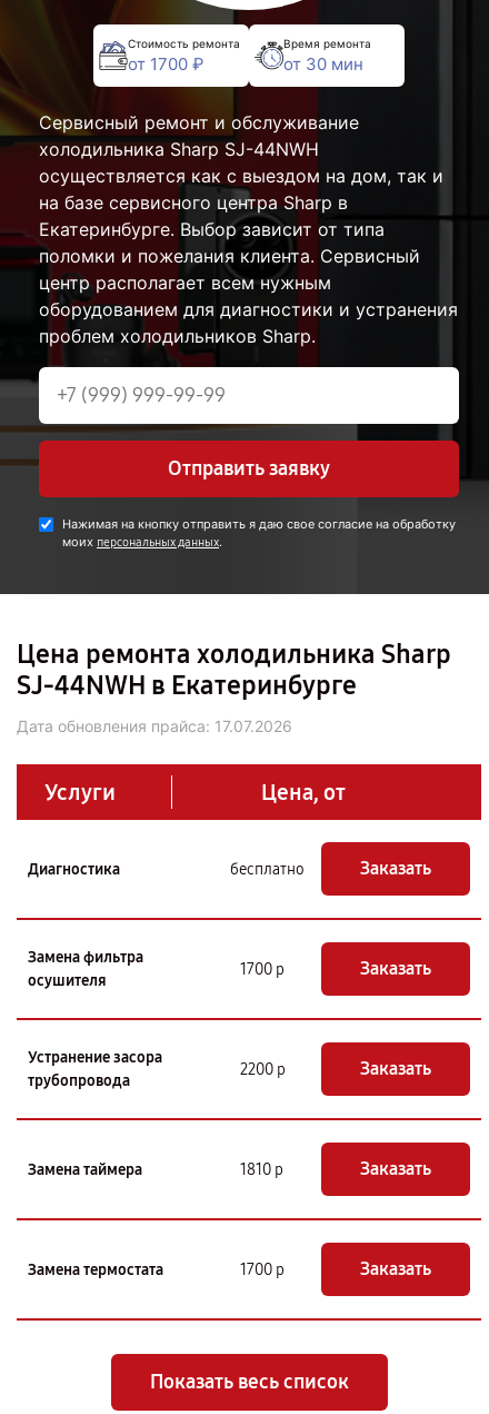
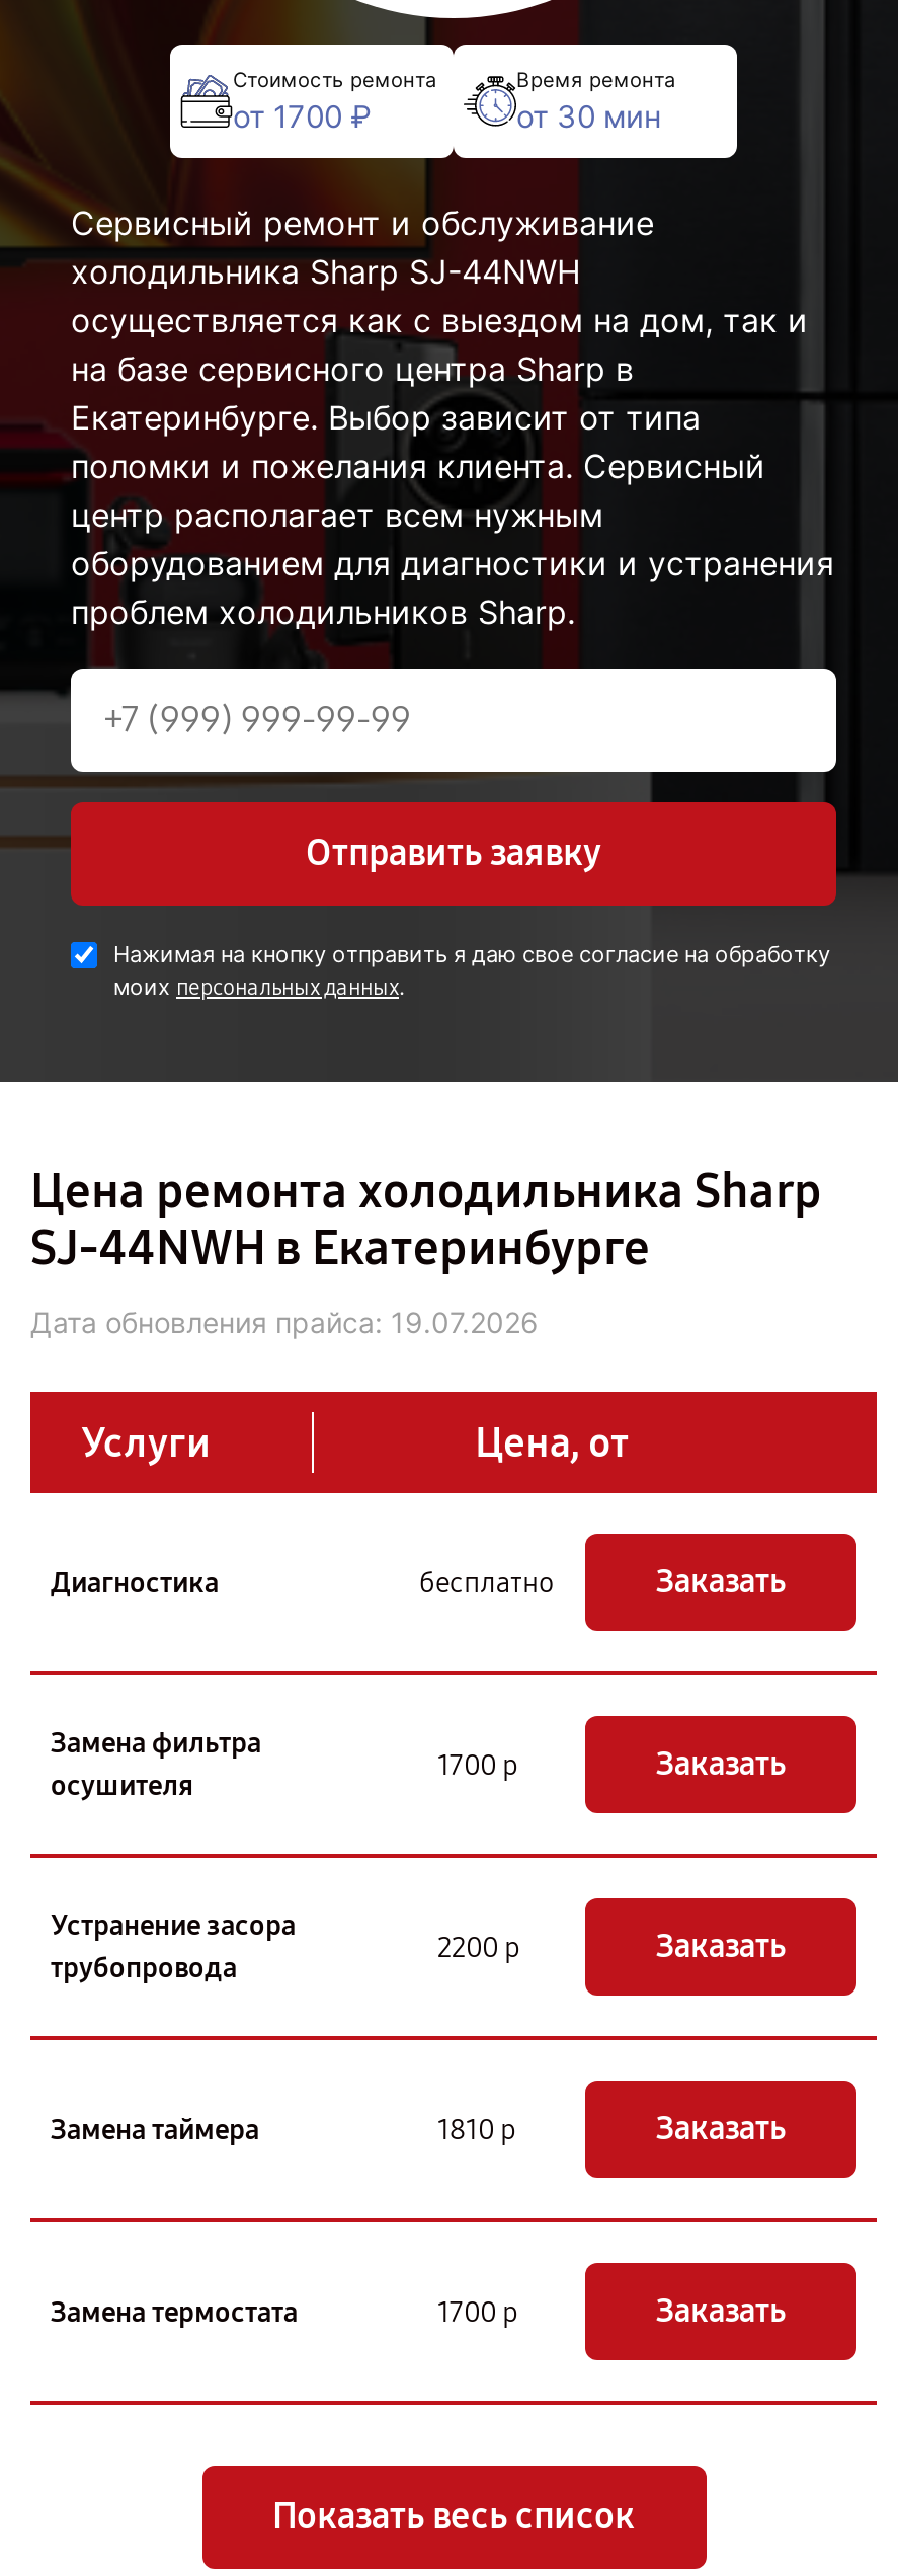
- Дата обновления прайса: 17.07.2026
+ Дата обновления прайса: 19.07.2026
